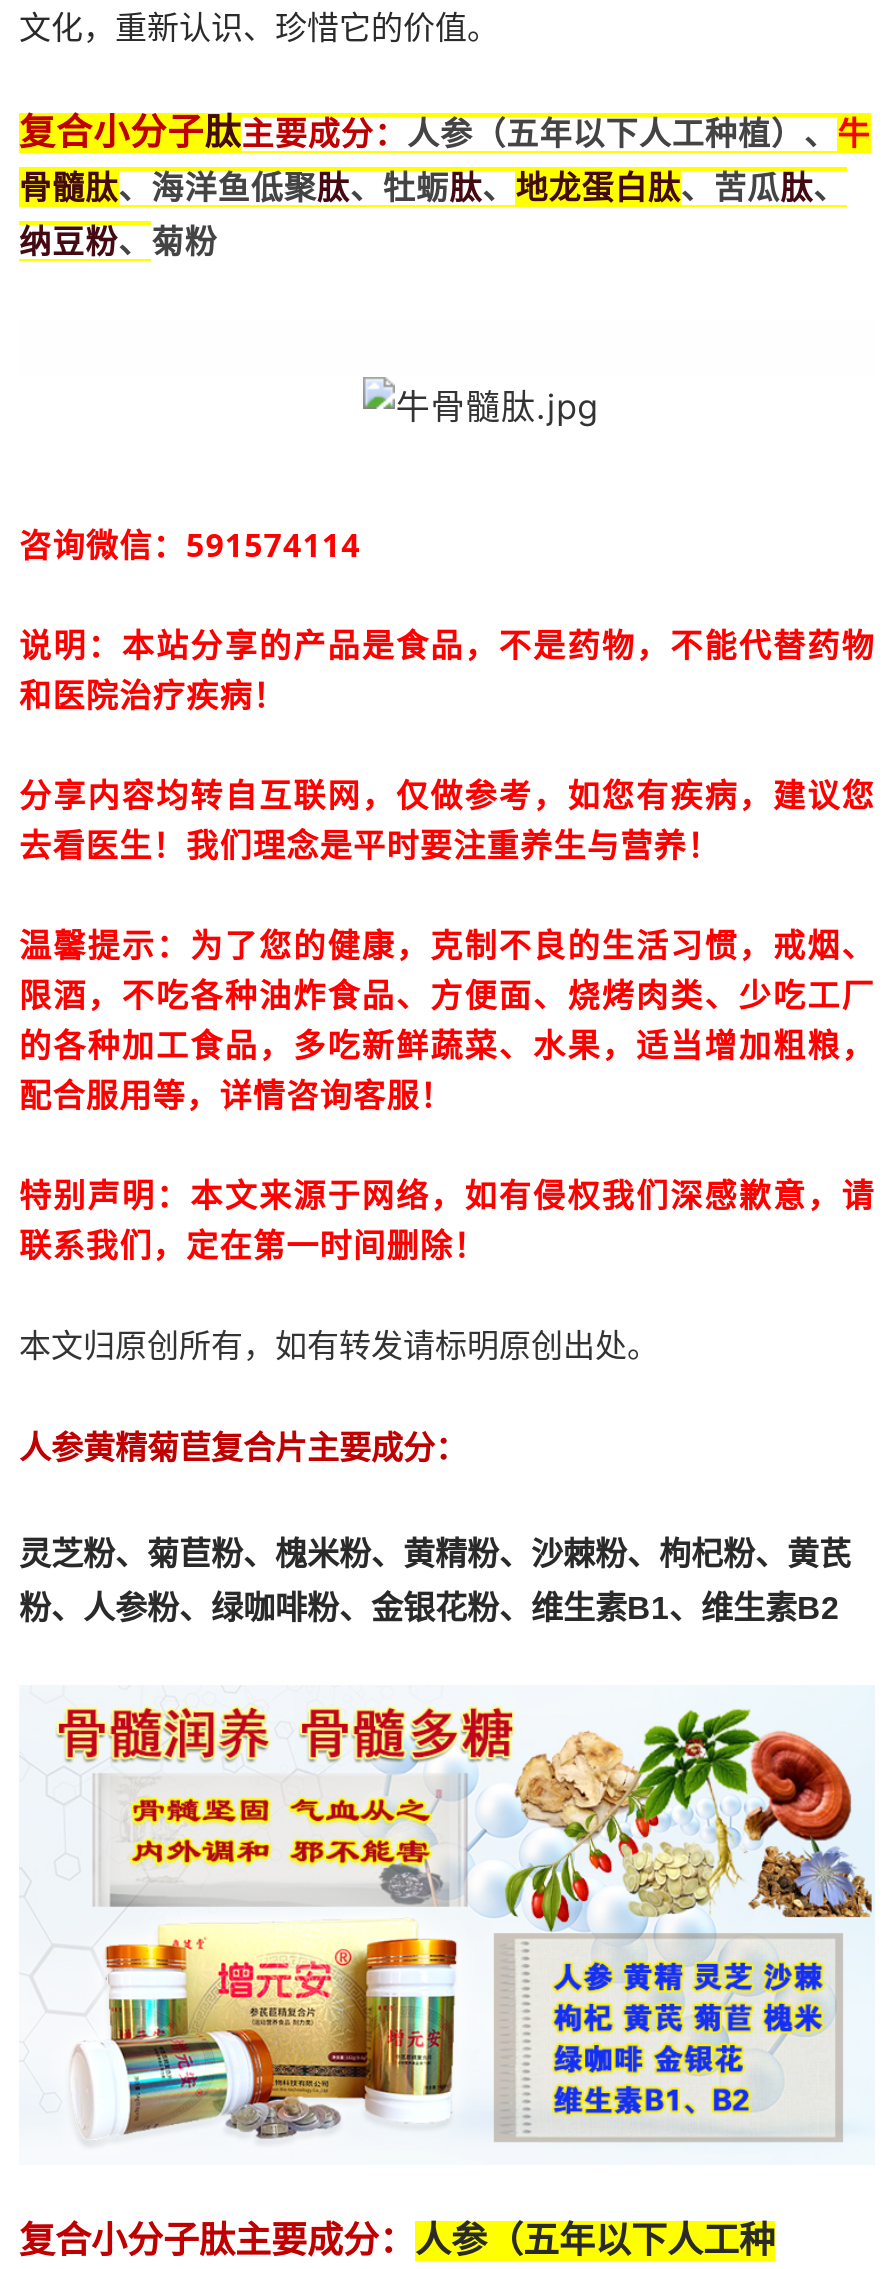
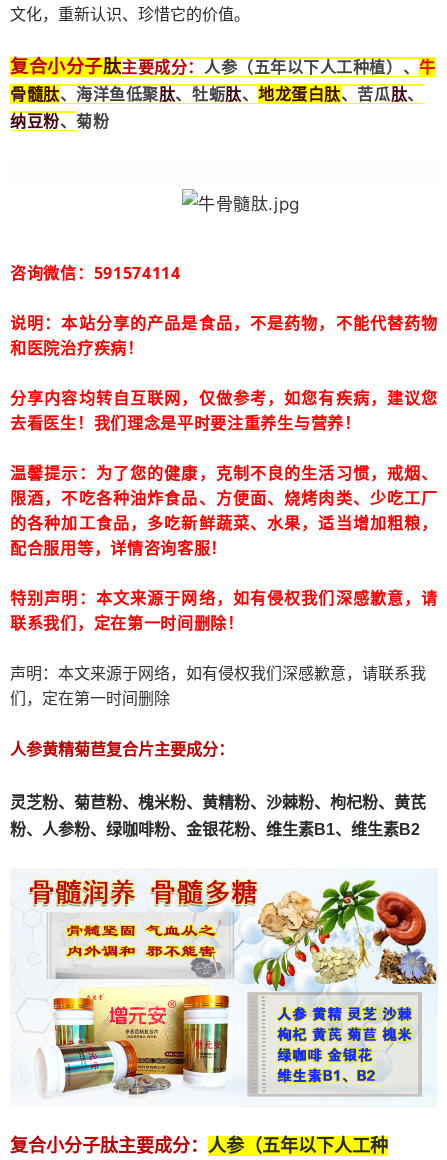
- 本文归原创所有，如有转发请标明原创出处。
+ 声明：本文来源于网络，如有侵权我们深感歉意，请联系我
+ 们，定在第一时间删除
